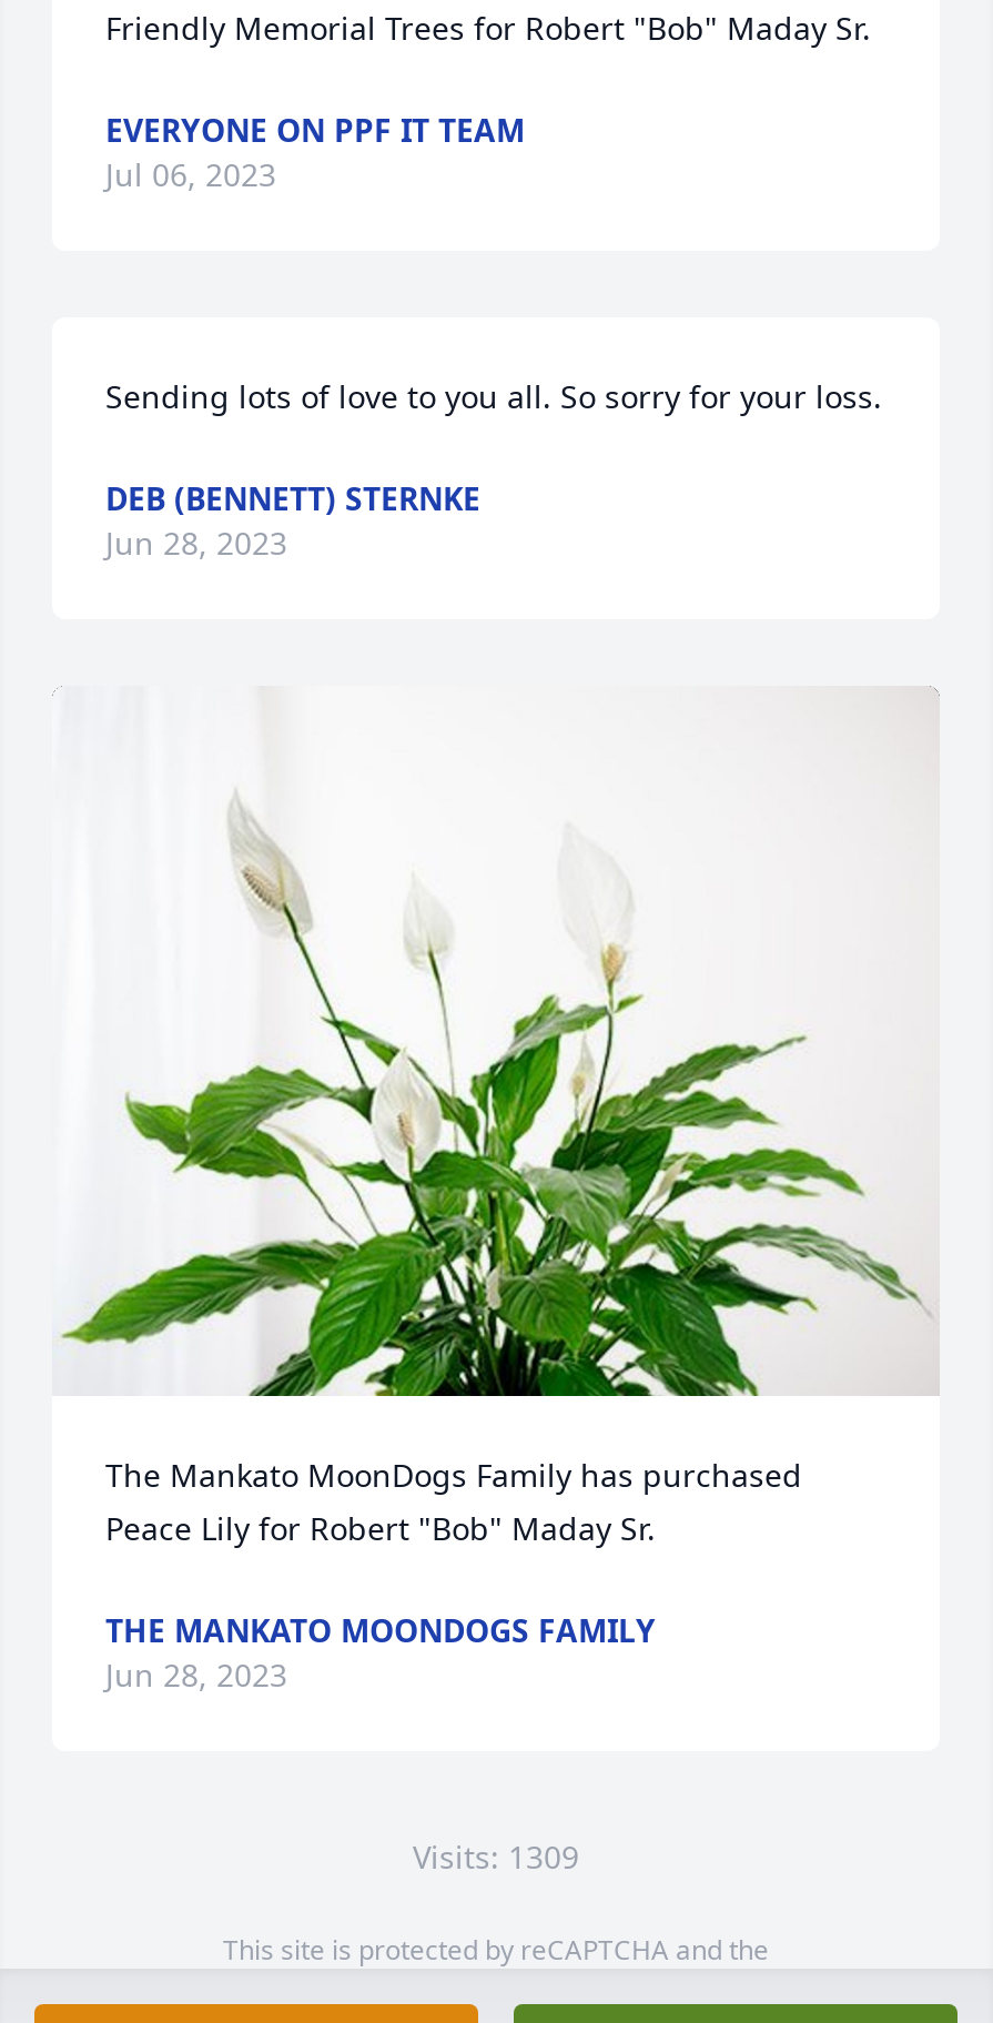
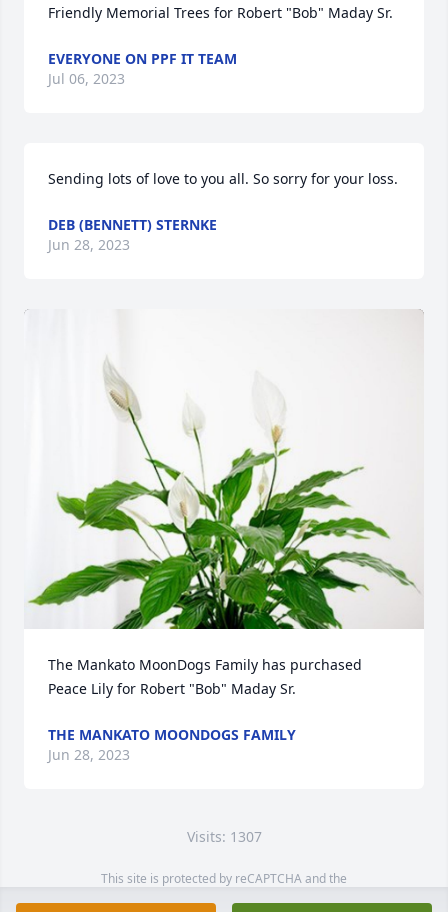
- Visits: 1309
+ Visits: 1307
